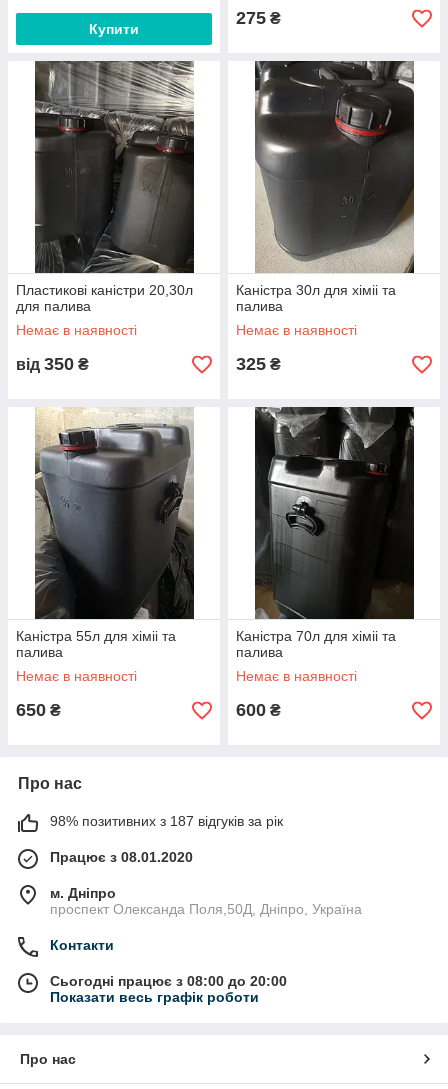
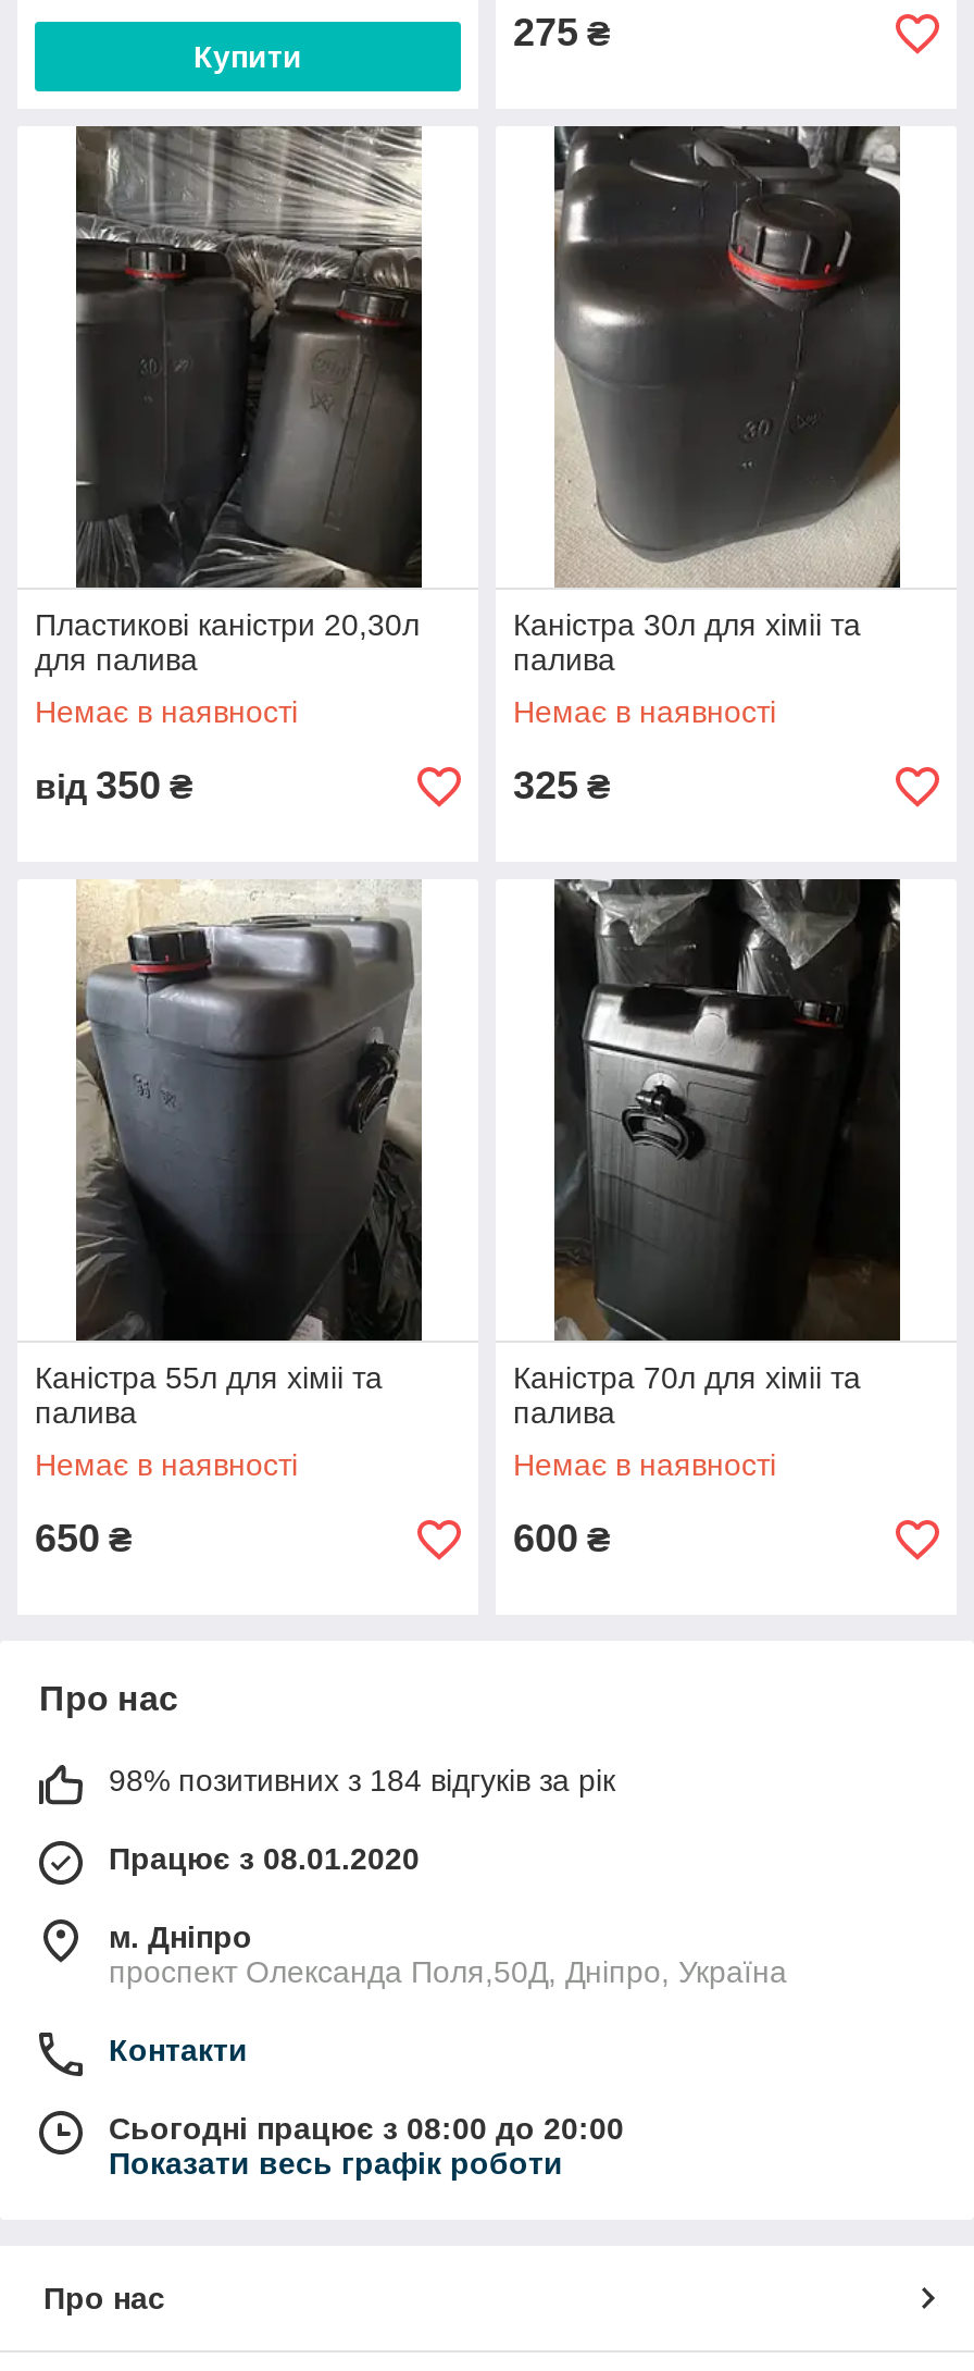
- 98% позитивних з 187 відгуків за рік
+ 98% позитивних з 184 відгуків за рік
